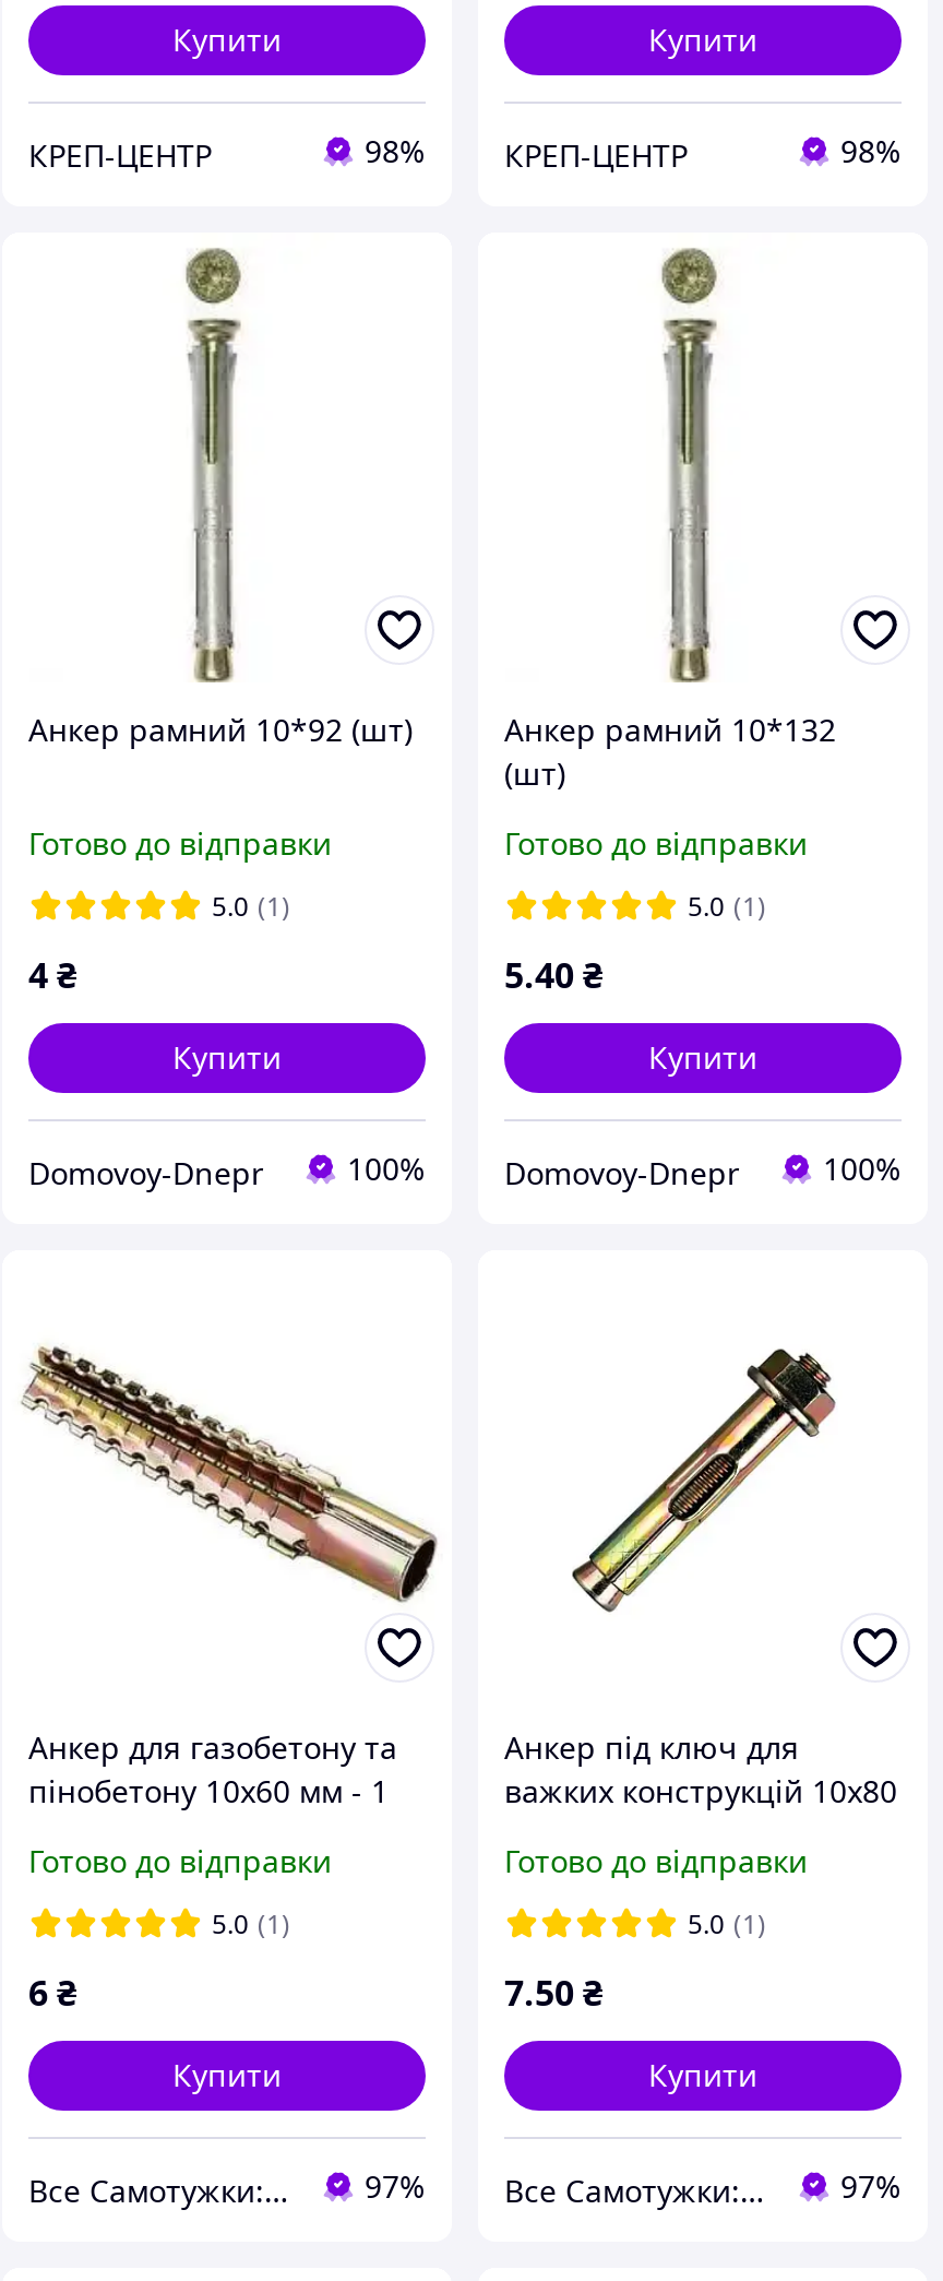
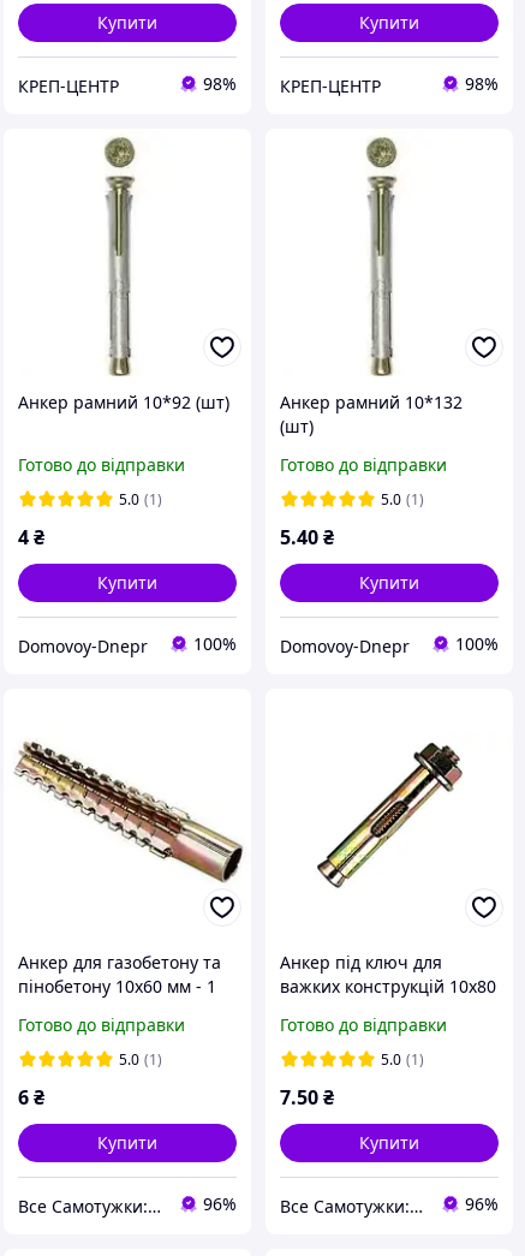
- 97%
+ 96%

- 97%
+ 96%
